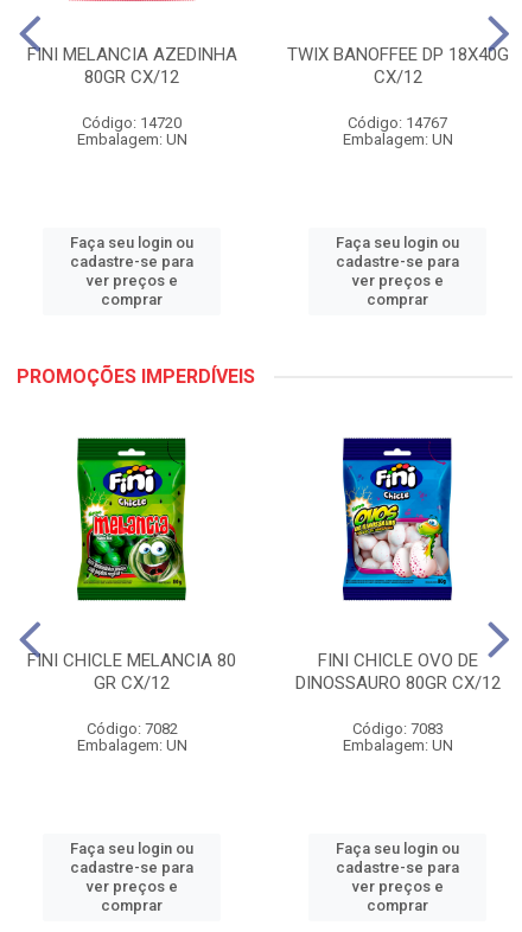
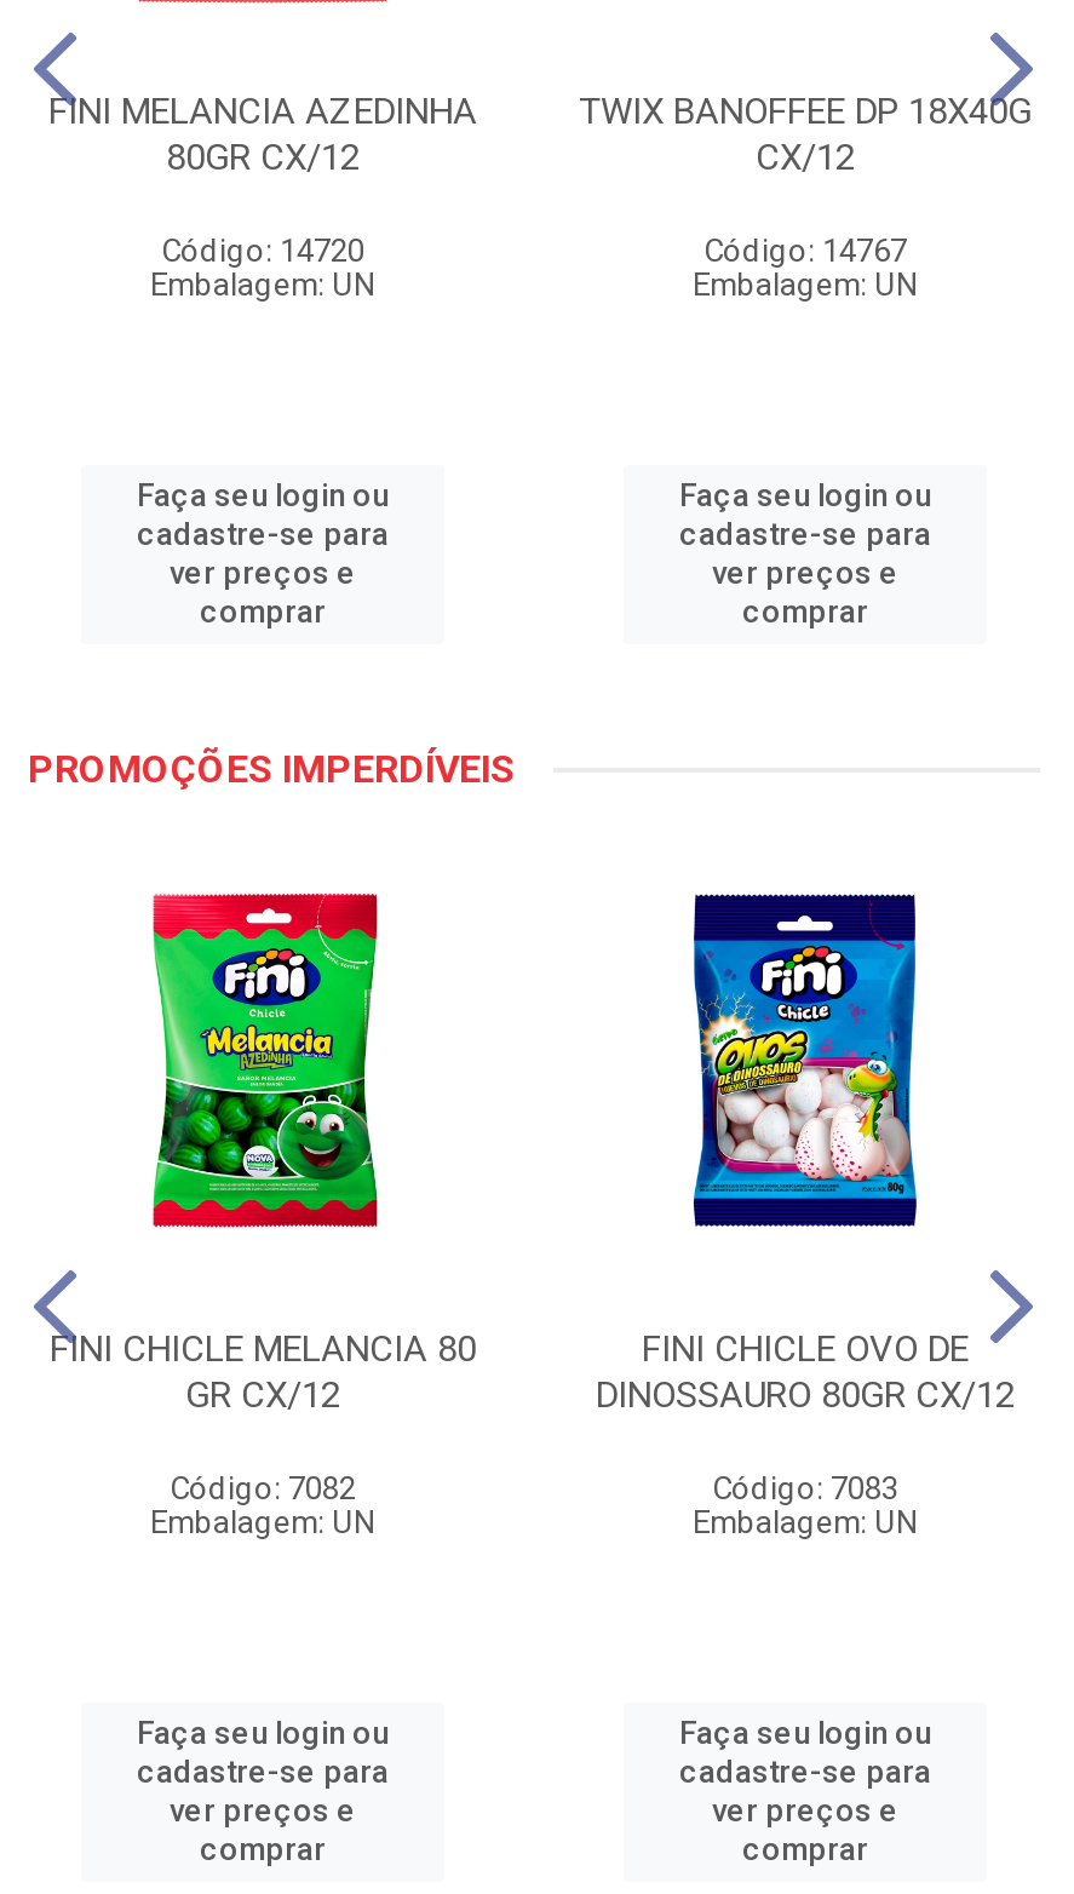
- [image]
+ [image]
